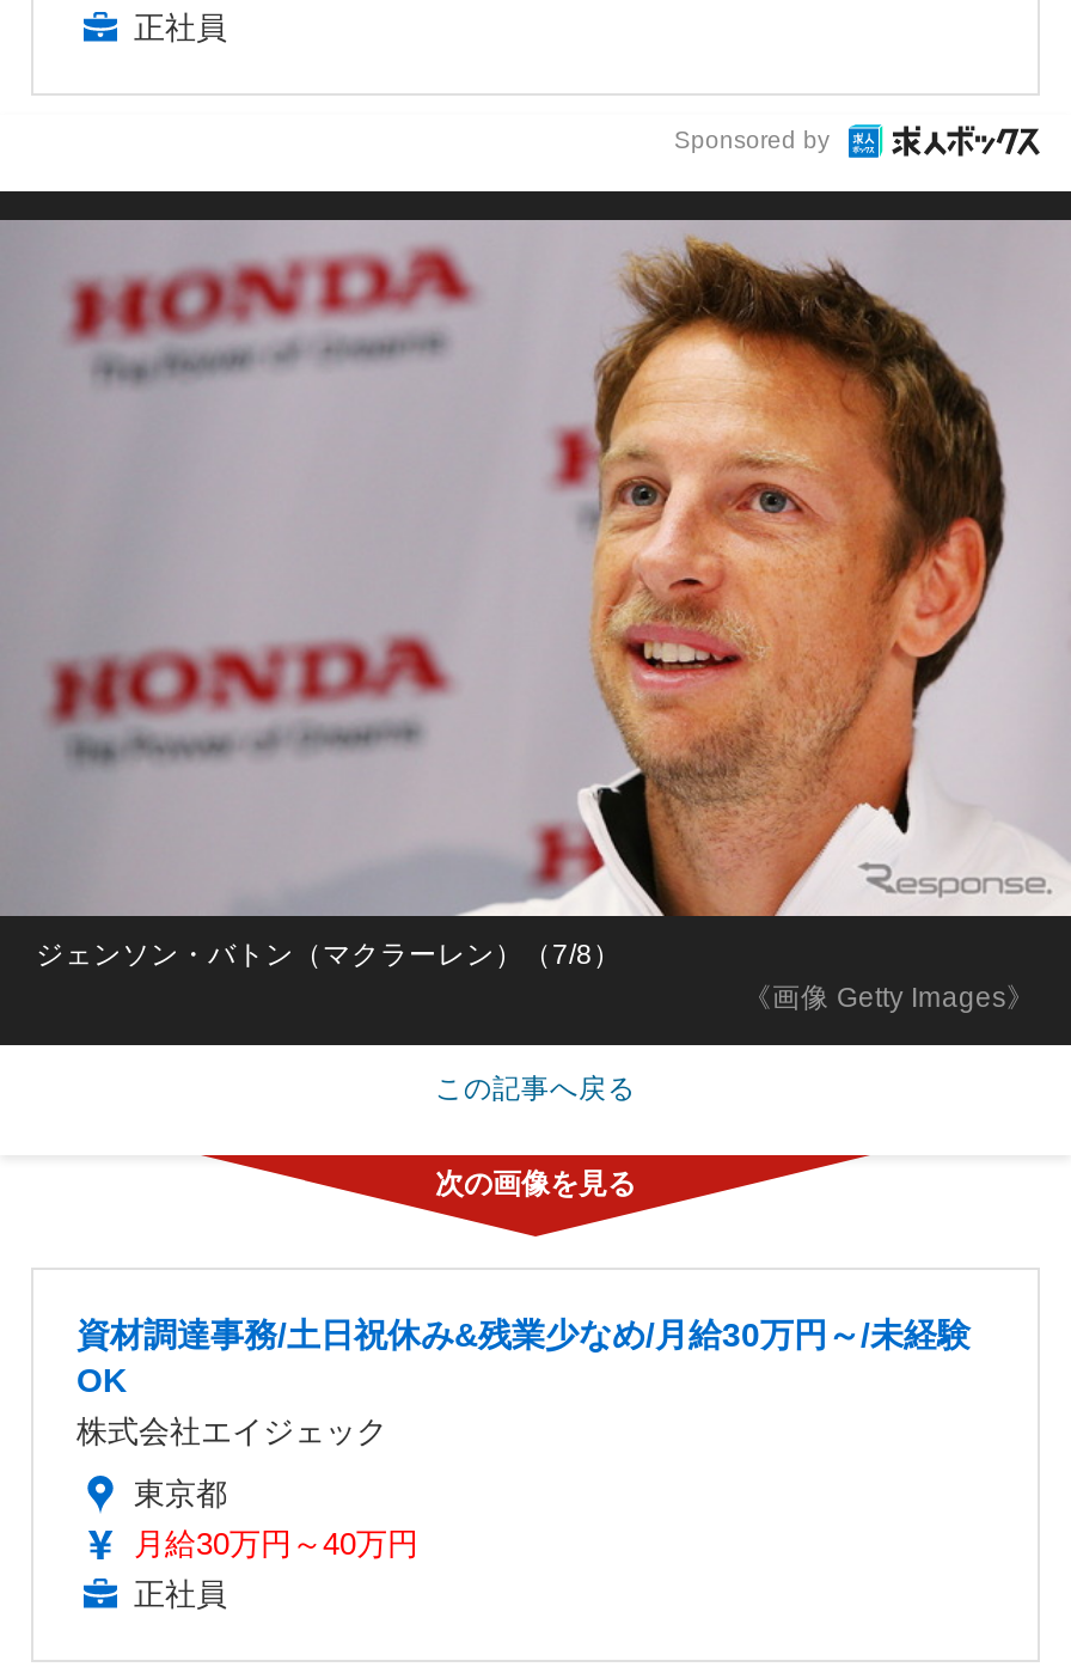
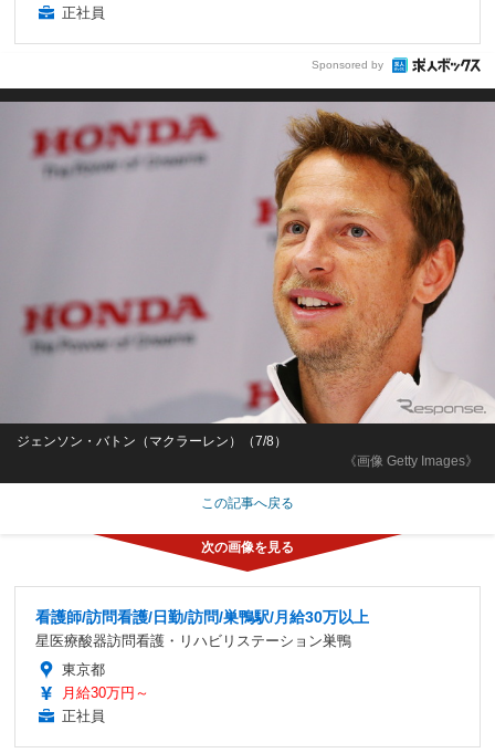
- 資材調達事務/土日祝休み&残業少なめ/月給30万円～/未経験
- OK
- 株式会社エイジェック
+ 看護師/訪問看護/日勤/訪問/巣鴨駅/月給30万以上
+ 星医療酸器訪問看護・リハビリステーション巣鴨

- 月給30万円～40万円
+ 月給30万円～
